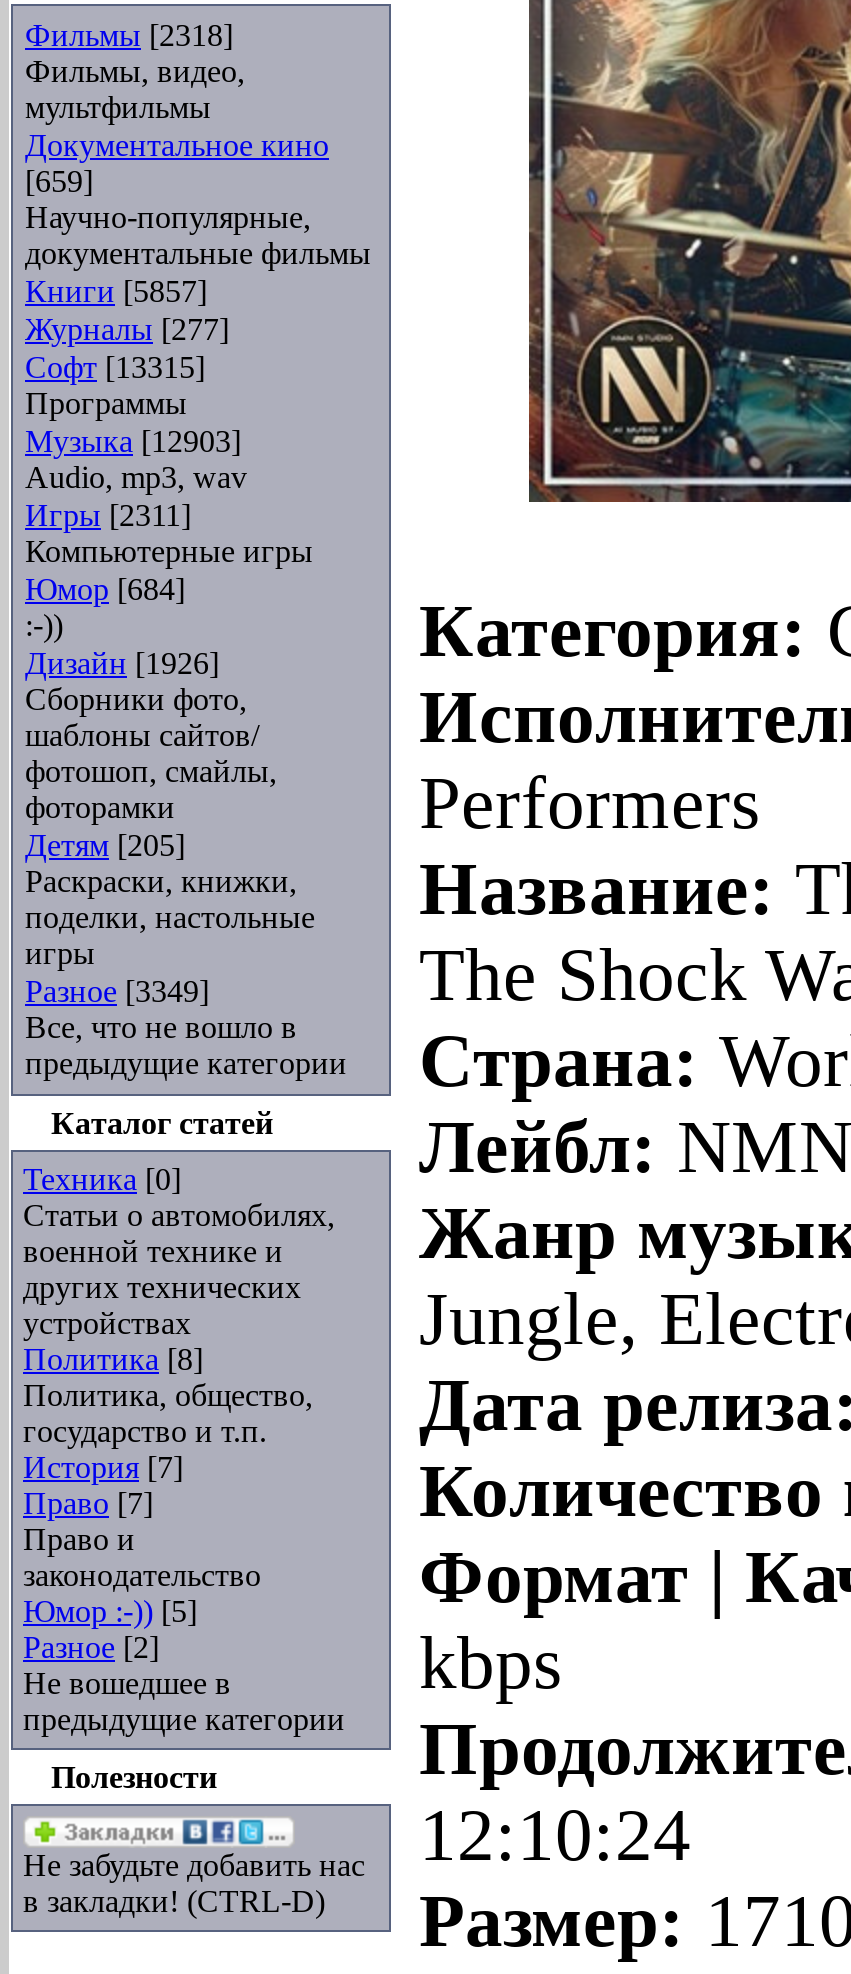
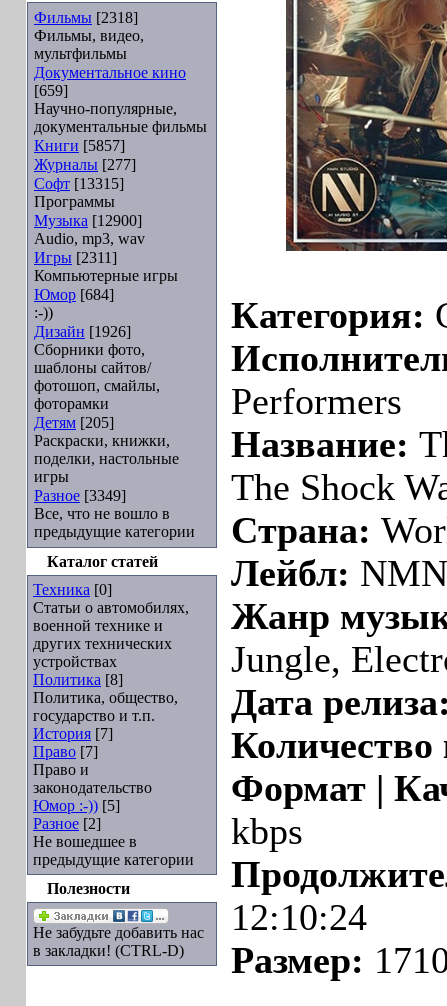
- Музыка [12903]
+ Музыка [12900]
